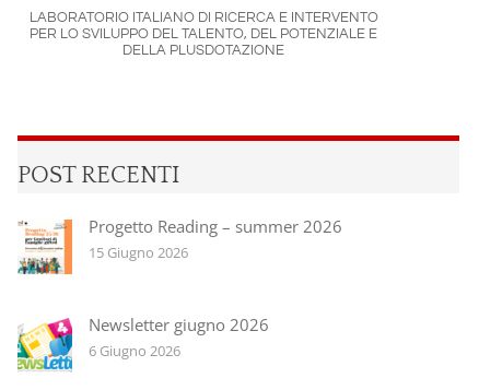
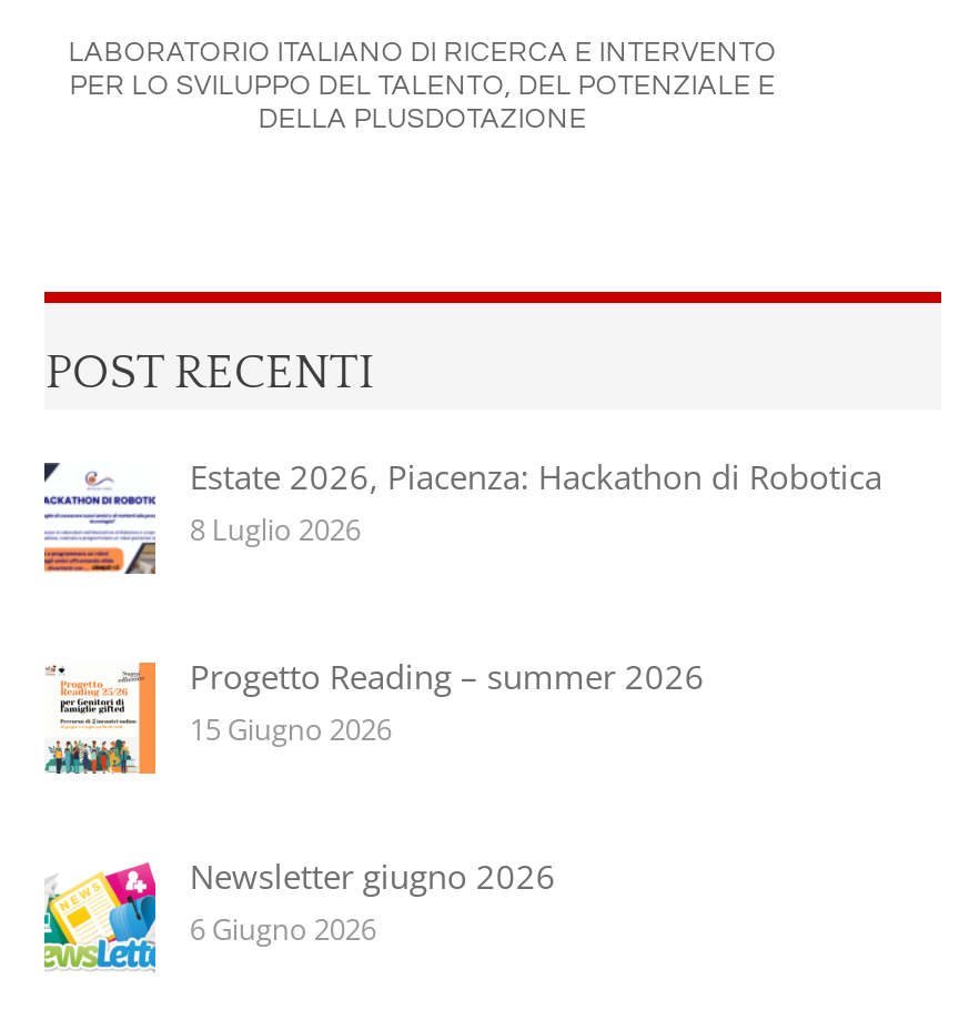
+ [image]
+ Estate 2026, Piacenza: Hackathon di Robotica
+ 8 Luglio 2026
